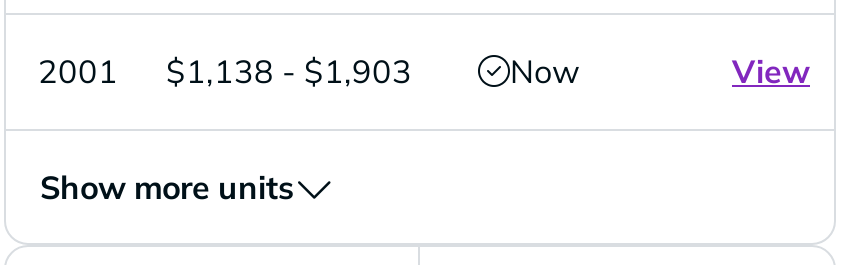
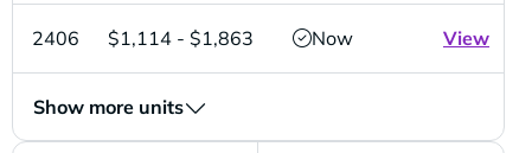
- 2001
+ 2406

- $1,138 - $1,903
+ $1,114 - $1,863
